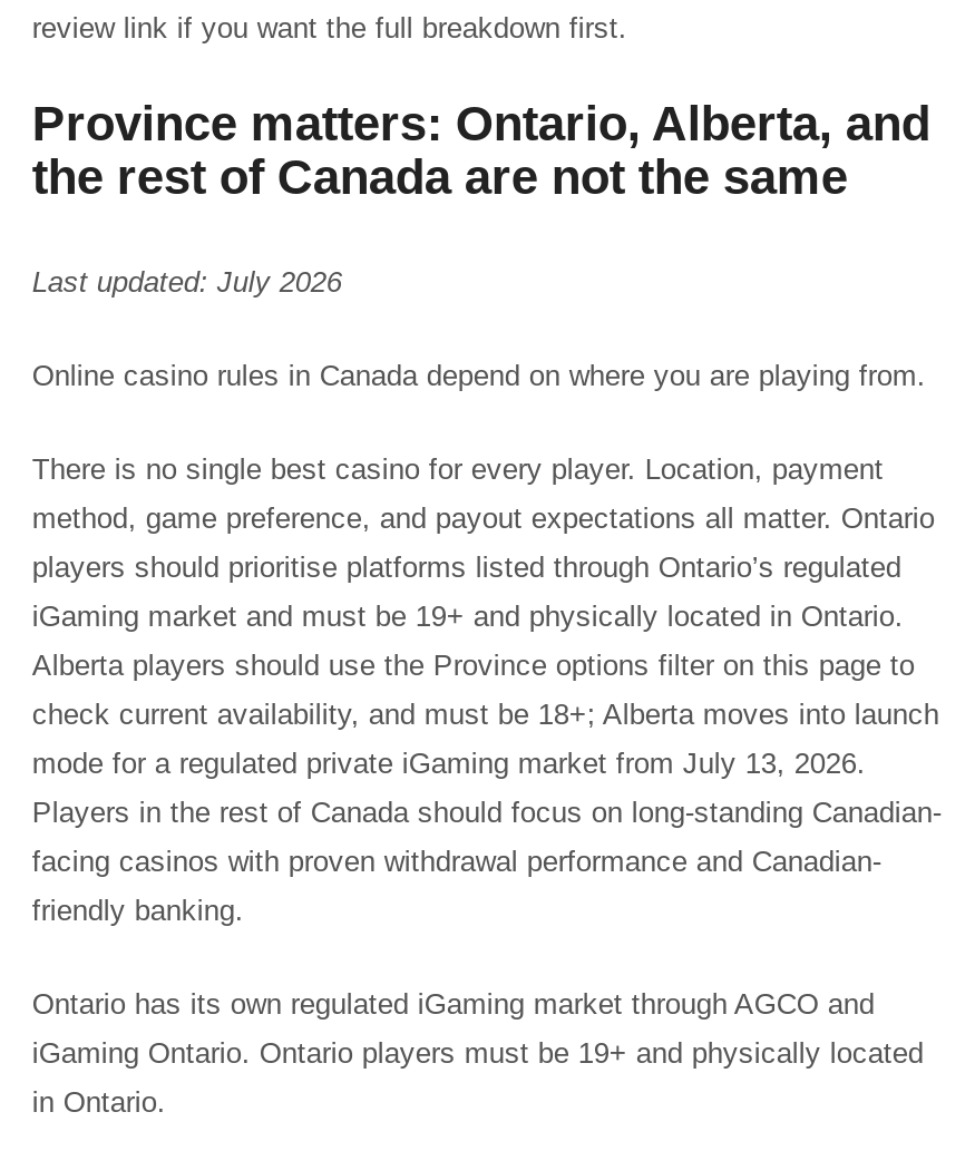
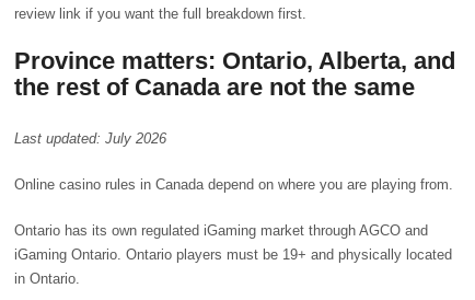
- There is no single best casino for every player. Location, payment
- method, game preference, and payout expectations all matter. Ontario
- players should prioritise platforms listed through Ontario’s regulated
- iGaming market and must be 19+ and physically located in Ontario.
- Alberta players should use the Province options filter on this page to
- check current availability, and must be 18+; Alberta moves into launch
- mode for a regulated private iGaming market from July 13, 2026.
- Players in the rest of Canada should focus on long-standing Canadian-
- facing casinos with proven withdrawal performance and Canadian-
- friendly banking.
